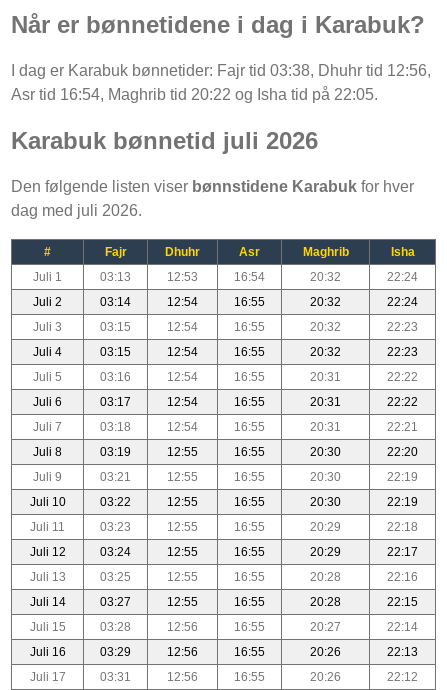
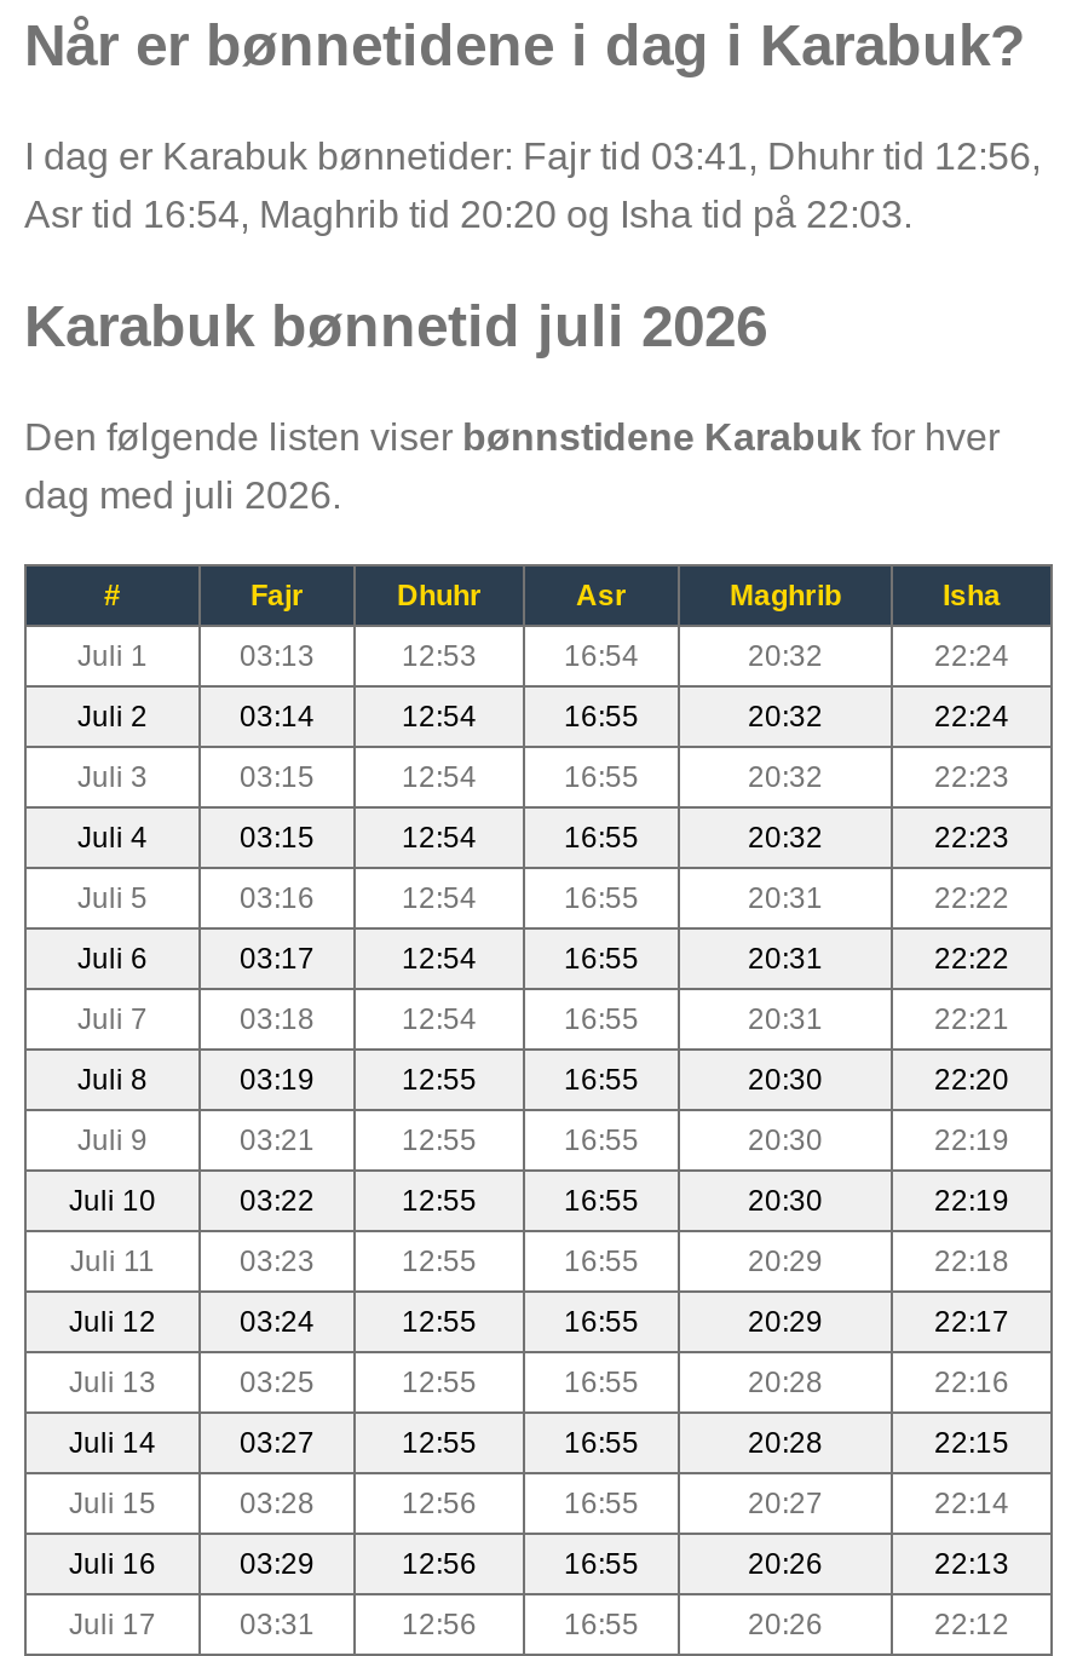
- I dag er Karabuk bønnetider: Fajr tid 03:38, Dhuhr tid 12:56,
+ I dag er Karabuk bønnetider: Fajr tid 03:41, Dhuhr tid 12:56,

- Asr tid 16:54, Maghrib tid 20:22 og Isha tid på 22:05.
+ Asr tid 16:54, Maghrib tid 20:20 og Isha tid på 22:03.
